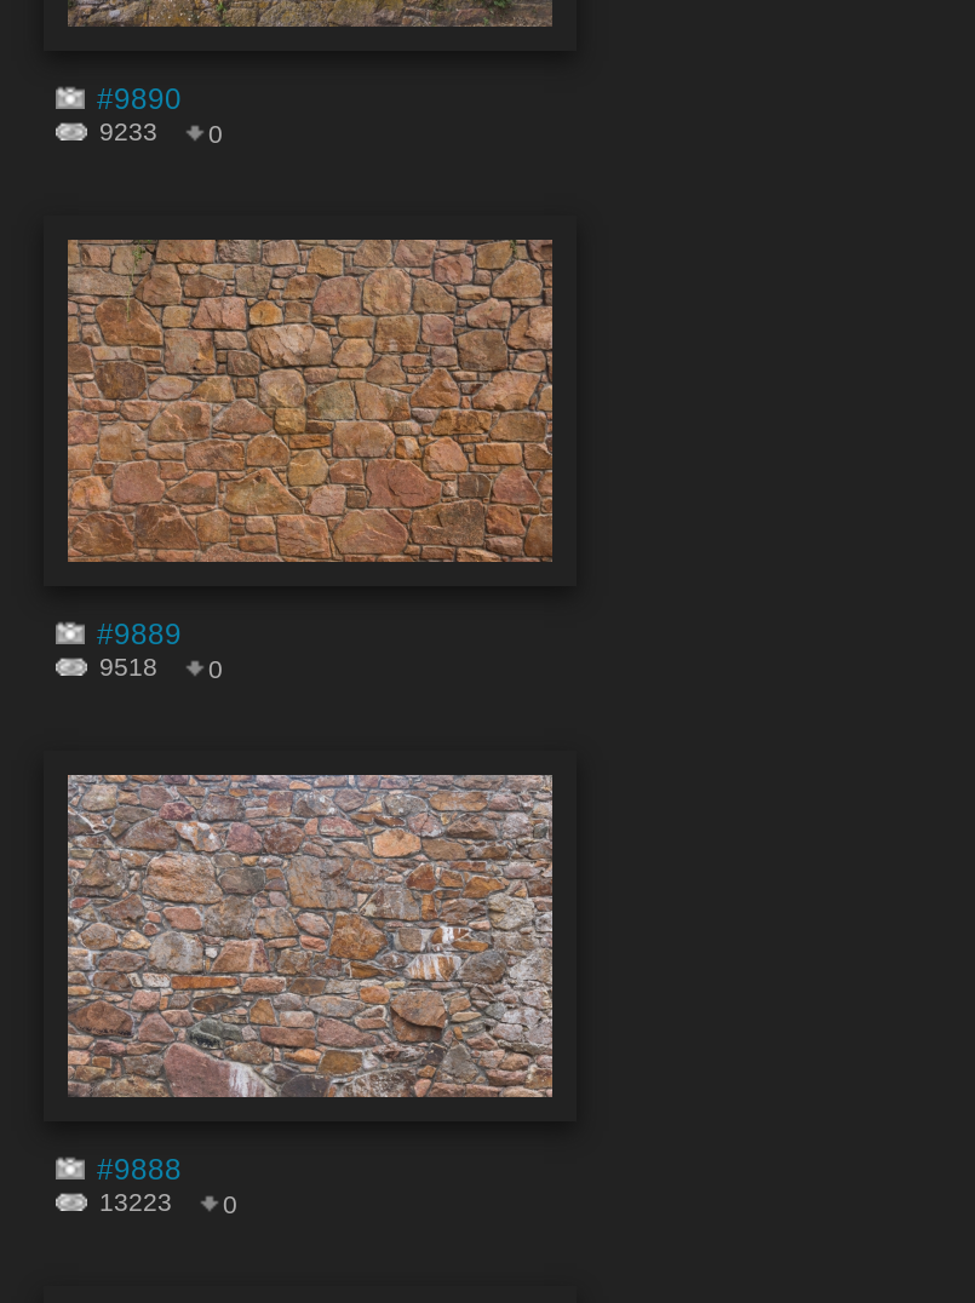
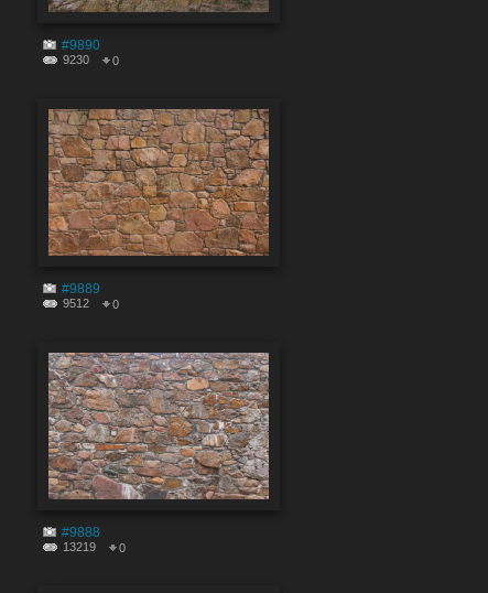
- 9233 0
+ 9230 0

- 9518 0
+ 9512 0

- 13223 0
+ 13219 0
